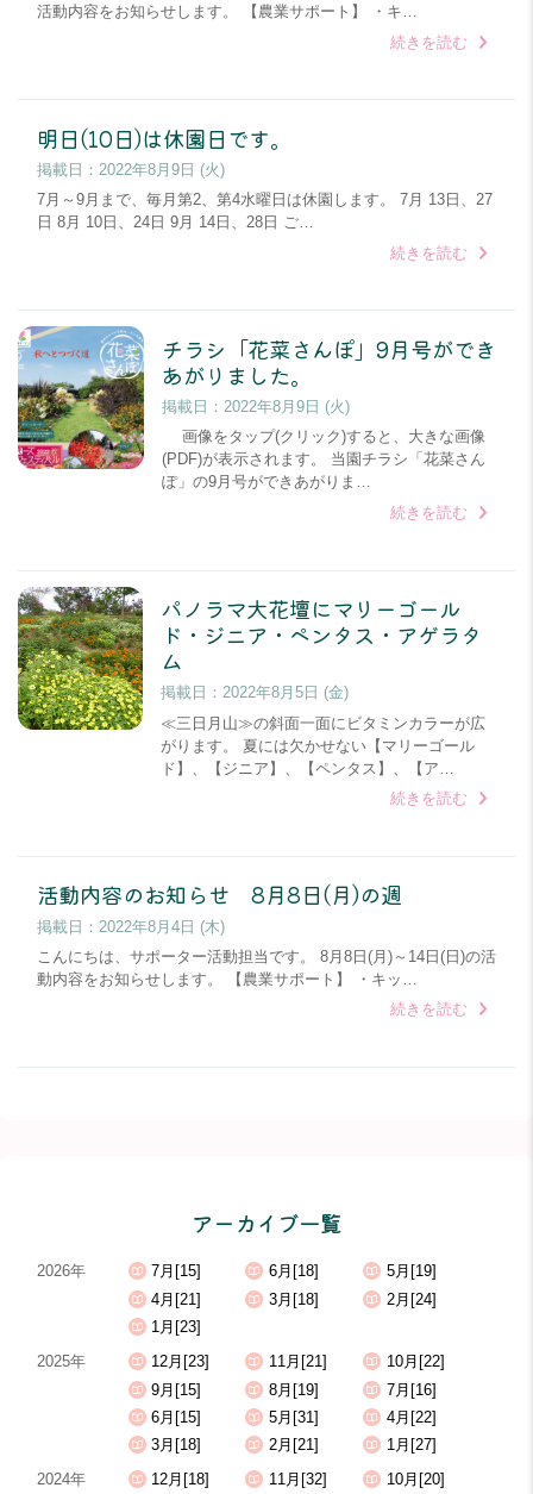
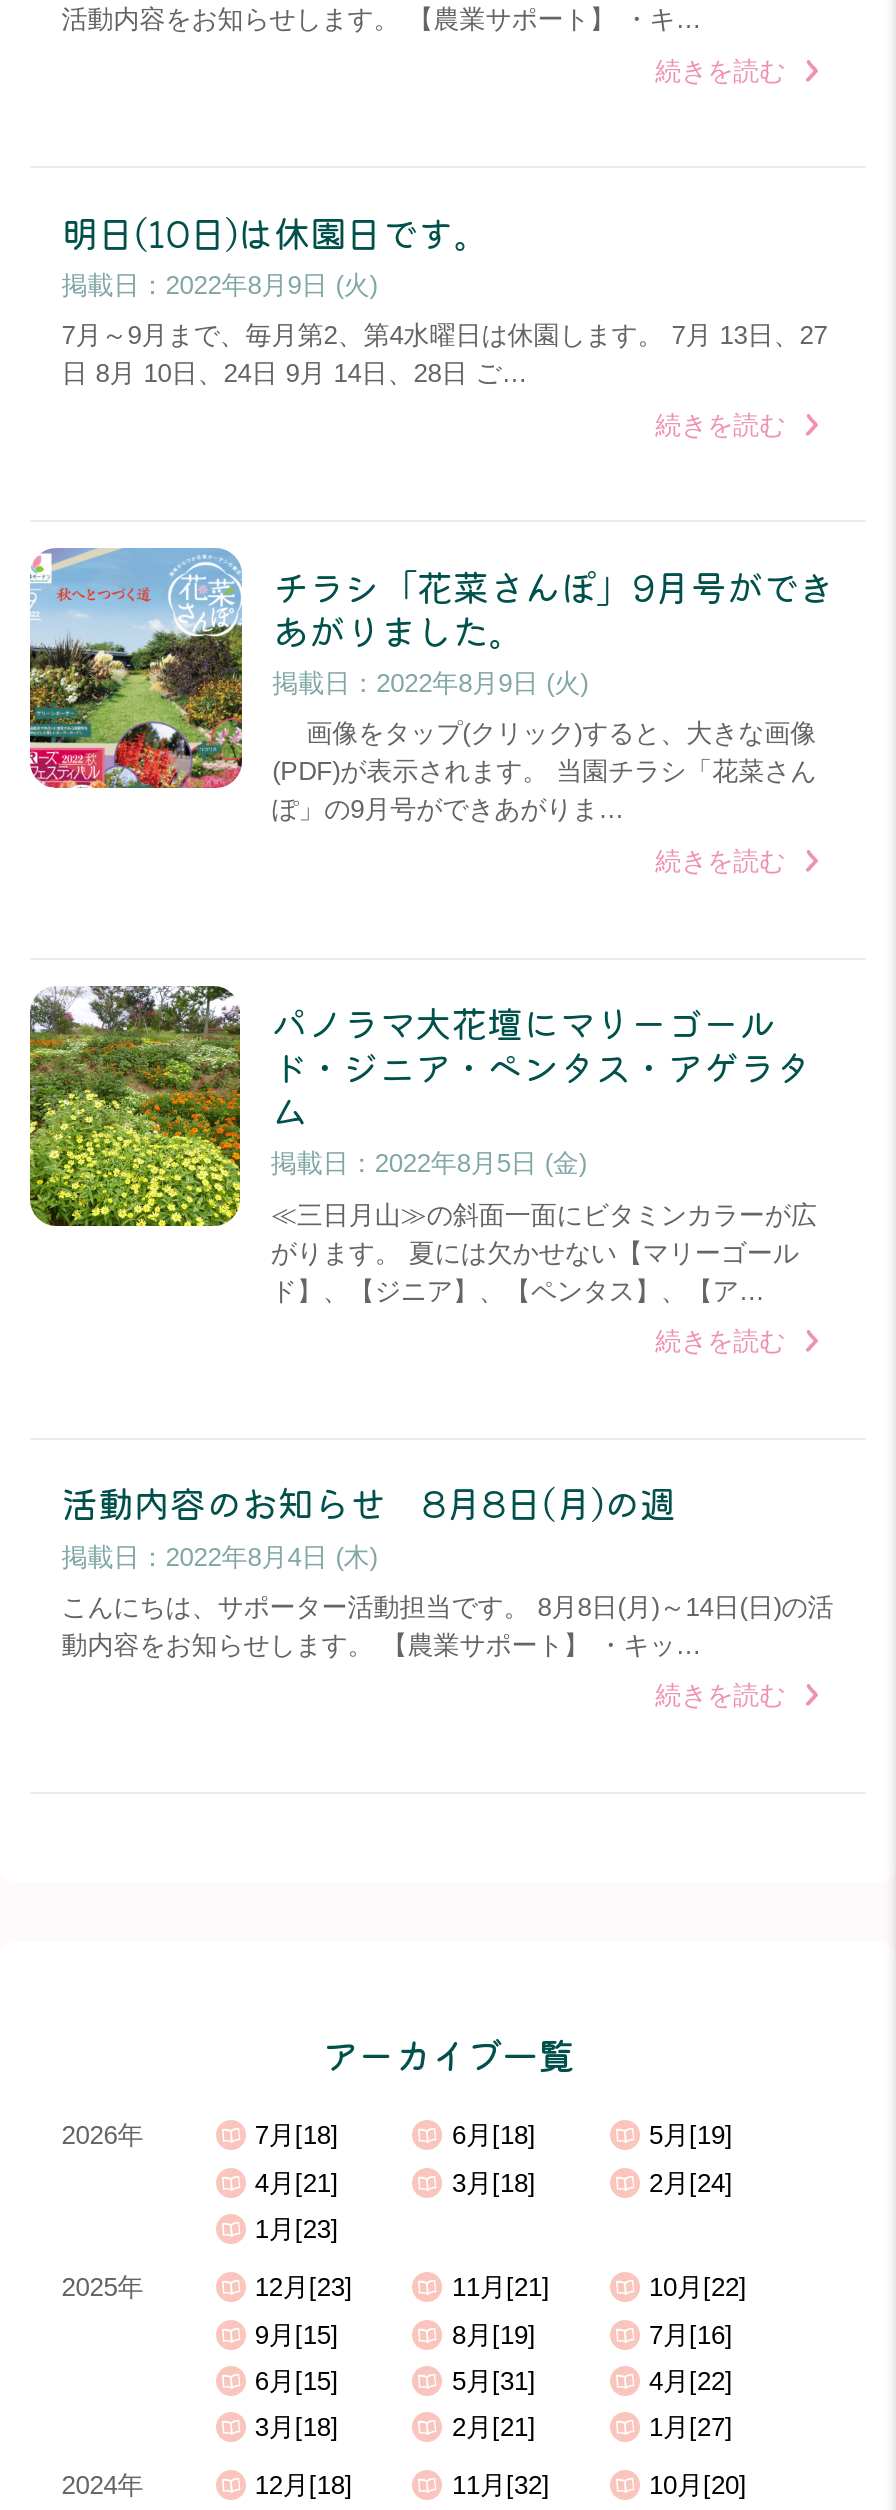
- 7月[15]
+ 7月[18]
